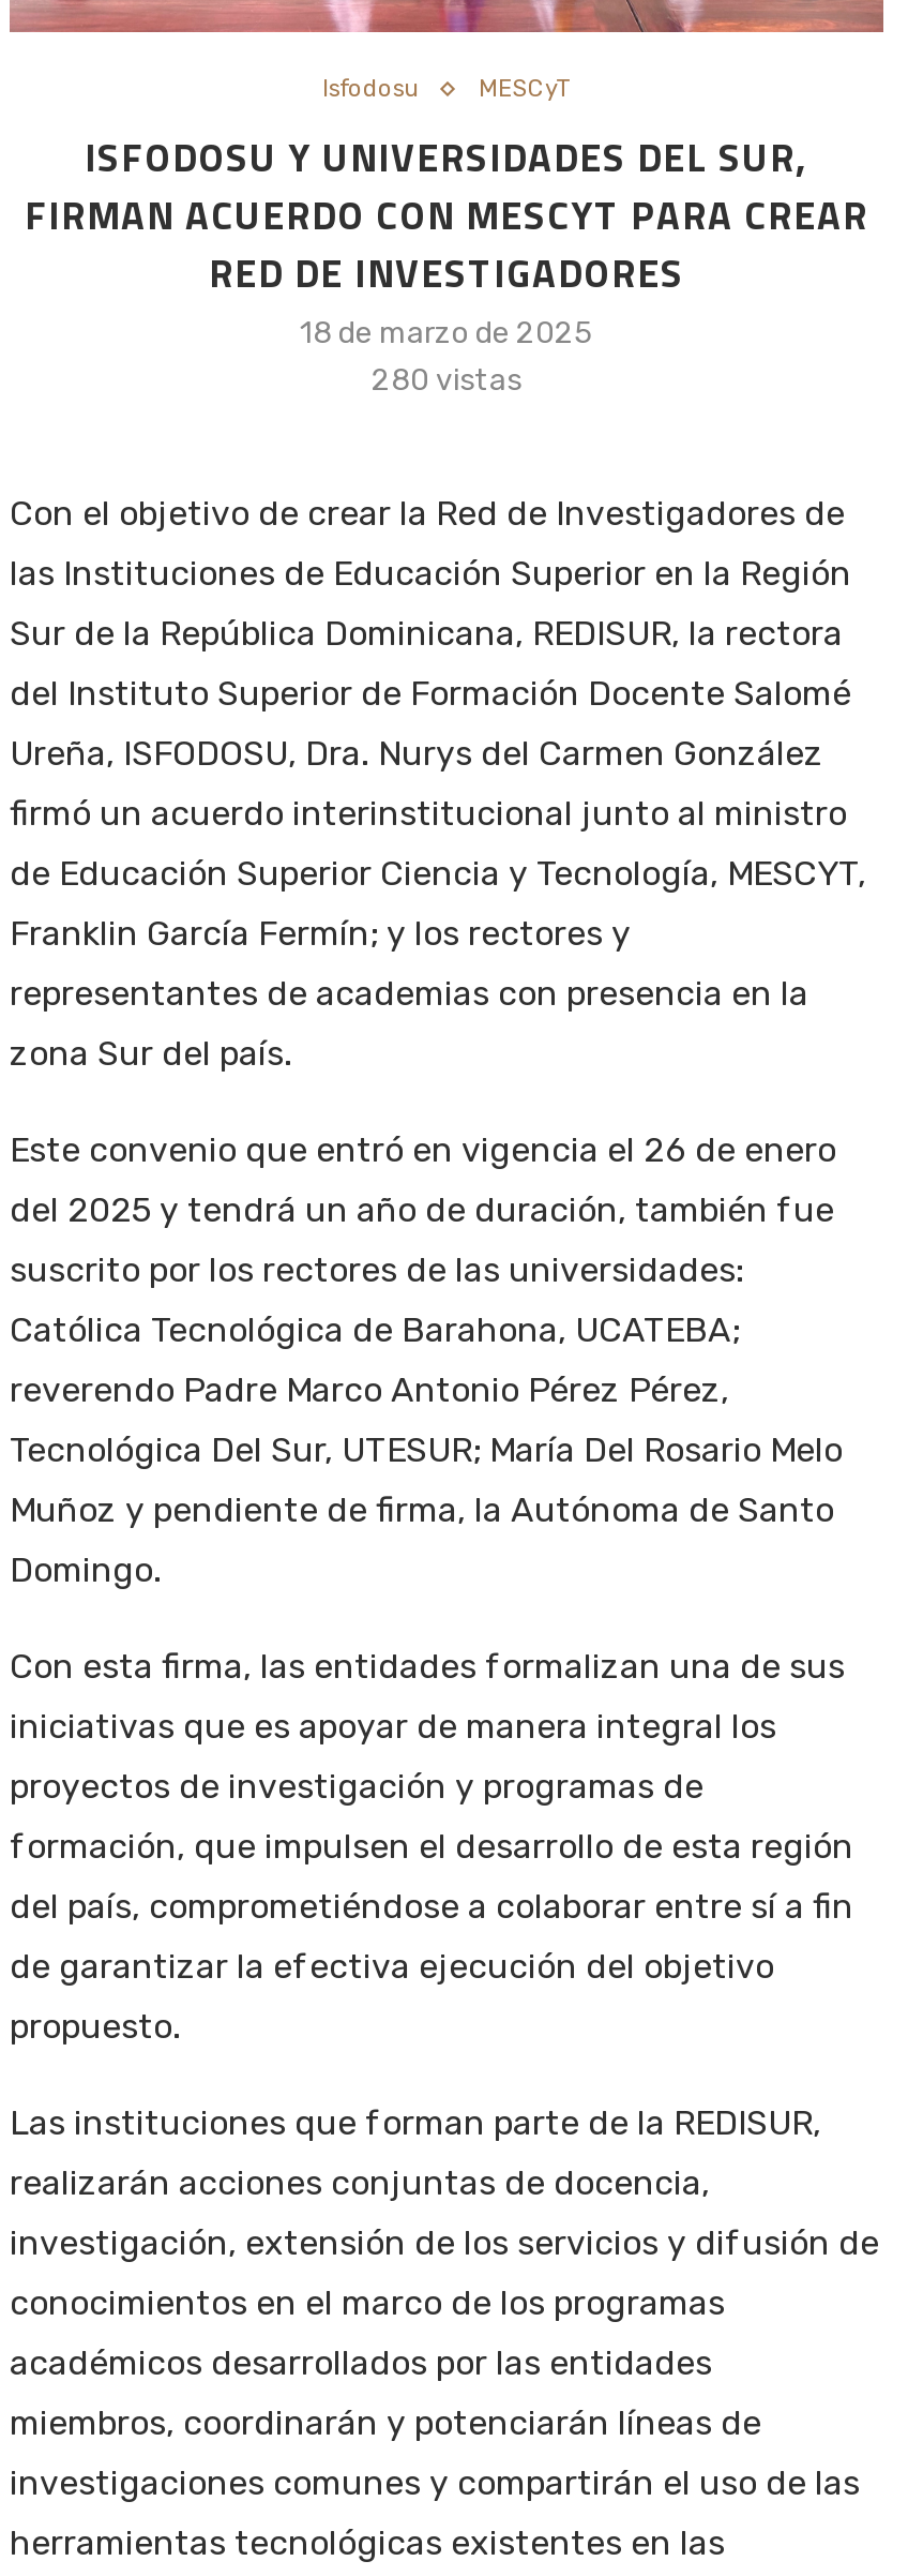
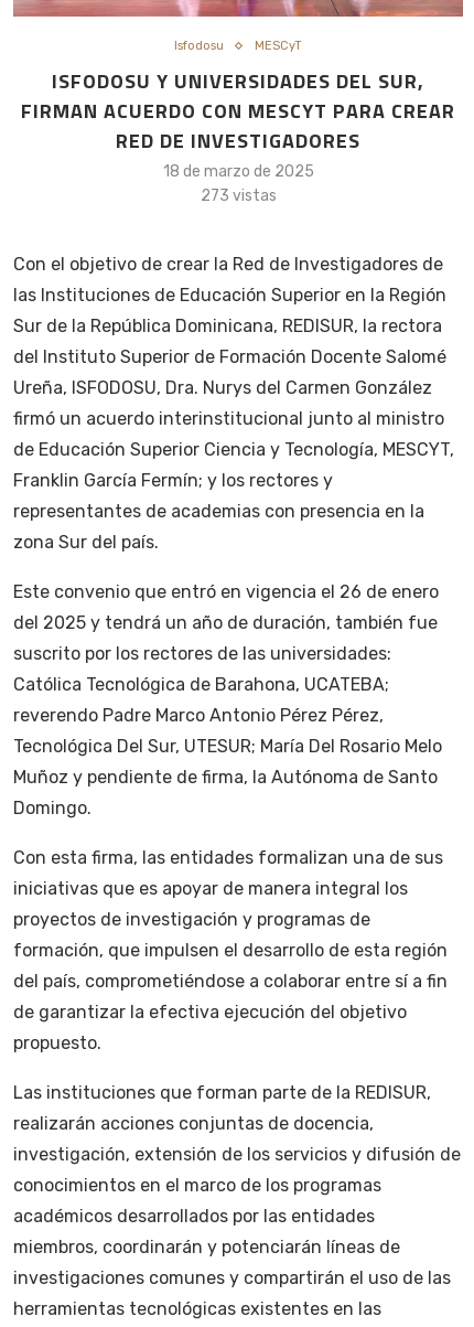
- 280 vistas
+ 273 vistas
